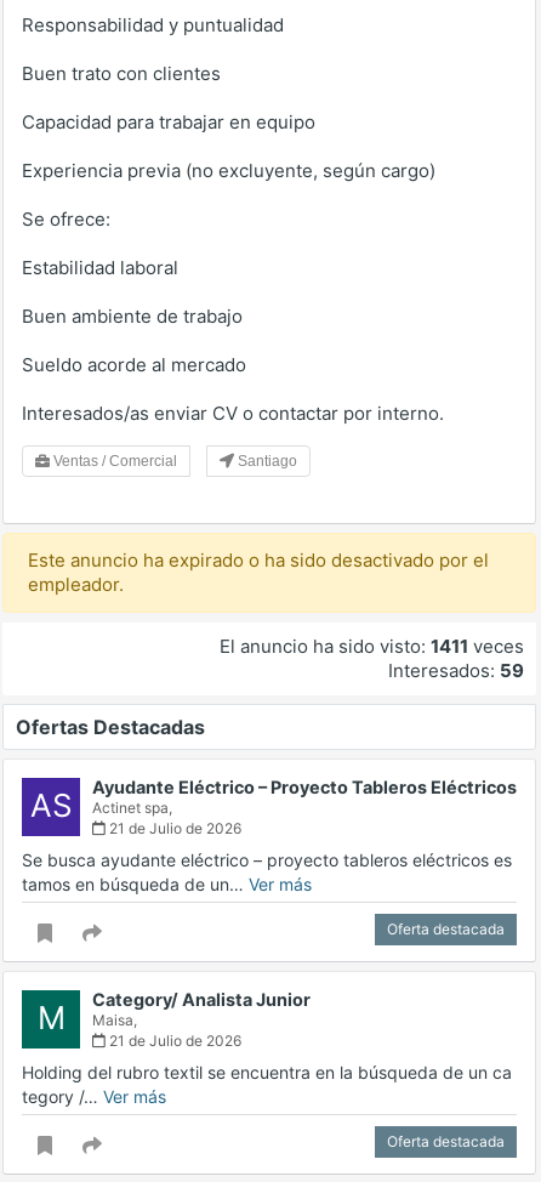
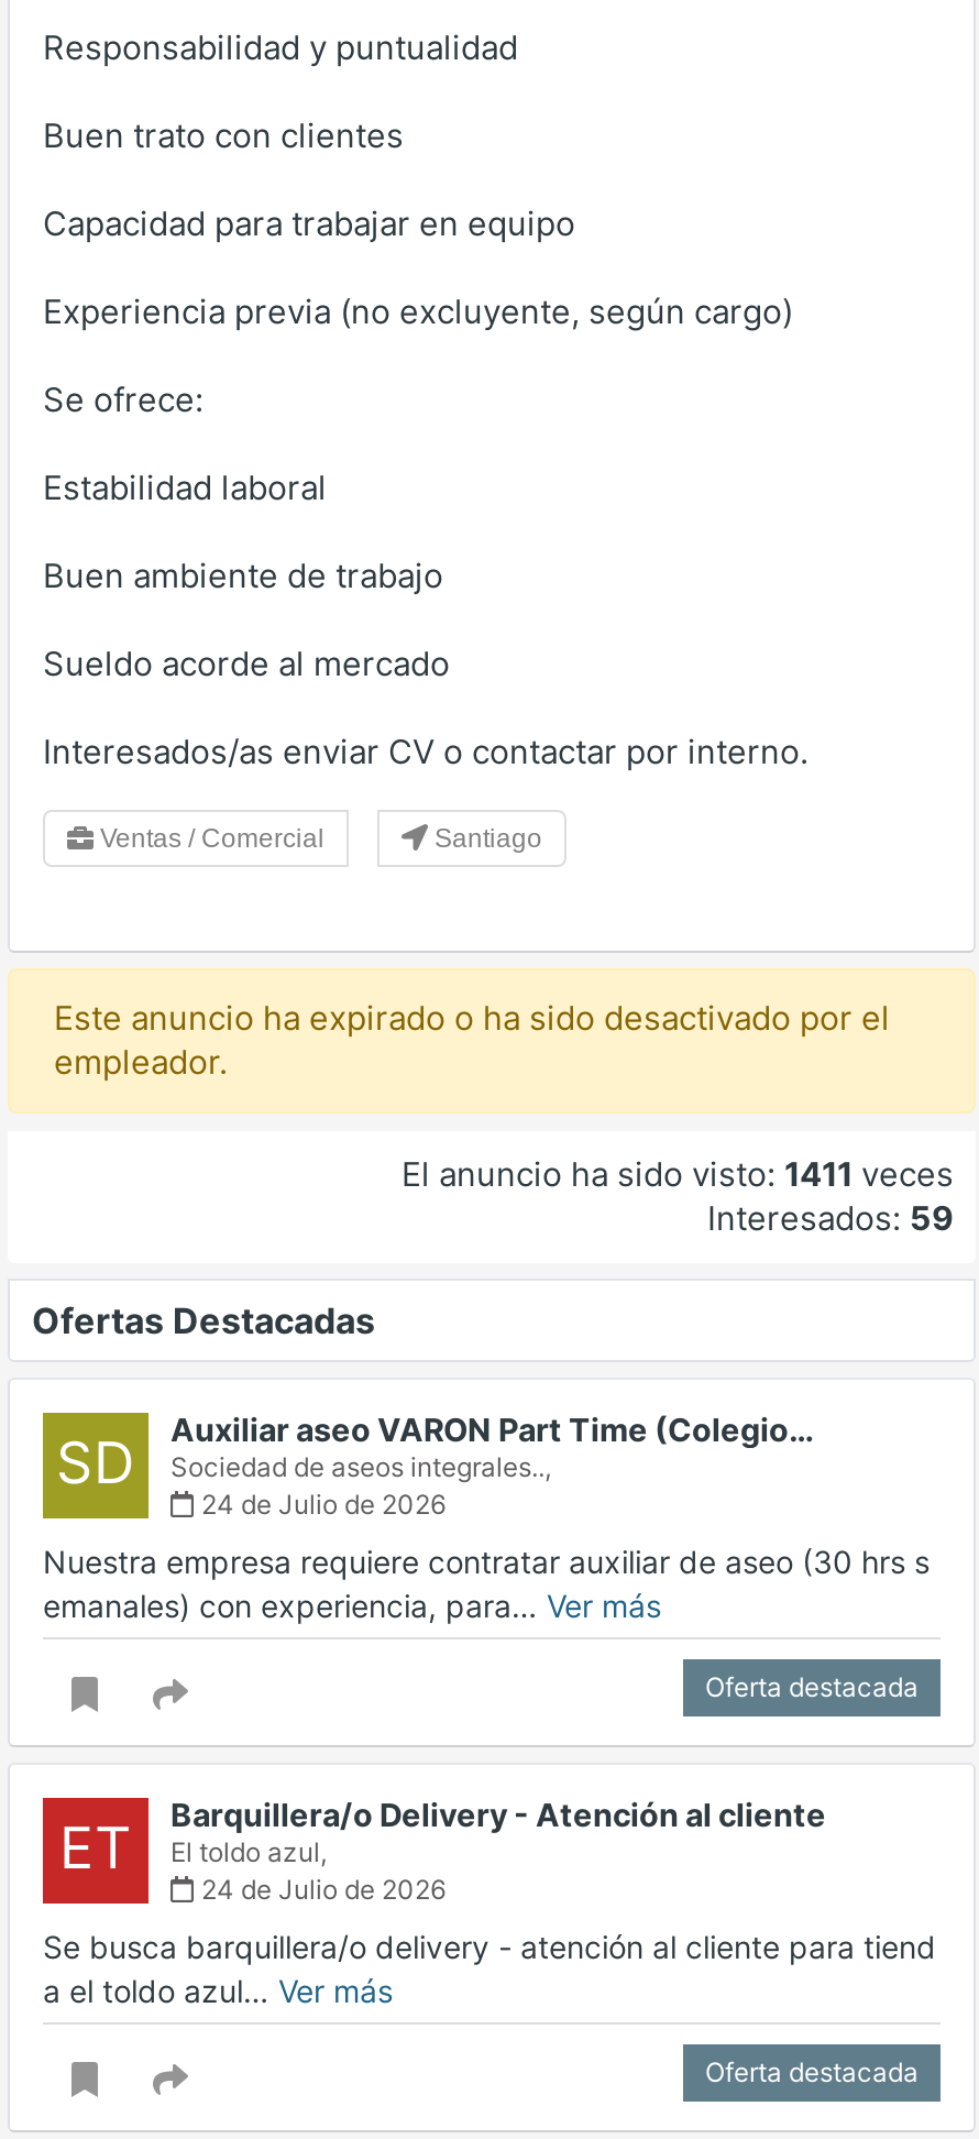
- AS
- Ayudante Eléctrico – Proyecto Tableros Eléctricos
- Actinet spa,
- 21 de Julio de 2026
+ SD
+ Auxiliar aseo VARON Part Time (Colegio…
+ Sociedad de aseos integrales..,
+ 24 de Julio de 2026

- Se busca ayudante eléctrico – proyecto tableros eléctricos es
- tamos en búsqueda de un… Ver más
+ Nuestra empresa requiere contratar auxiliar de aseo (30 hrs s
+ emanales) con experiencia, para… Ver más

- M
- Category/ Analista Junior
- Maisa,
- 21 de Julio de 2026
+ ET
+ Barquillera/o Delivery - Atención al cliente
+ El toldo azul,
+ 24 de Julio de 2026

- Holding del rubro textil se encuentra en la búsqueda de un ca
- tegory /… Ver más
+ Se busca barquillera/o delivery - atención al cliente para tiend
+ a el toldo azul… Ver más
